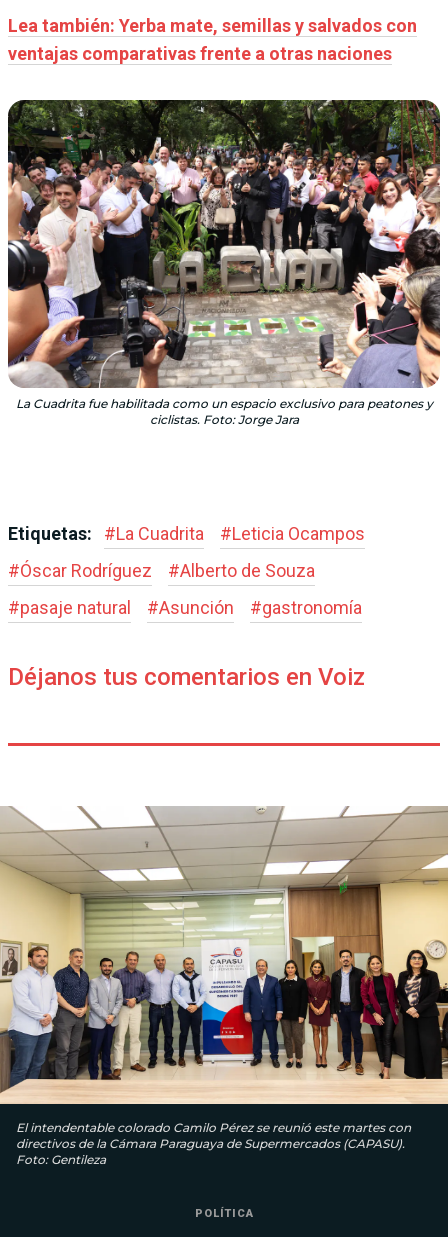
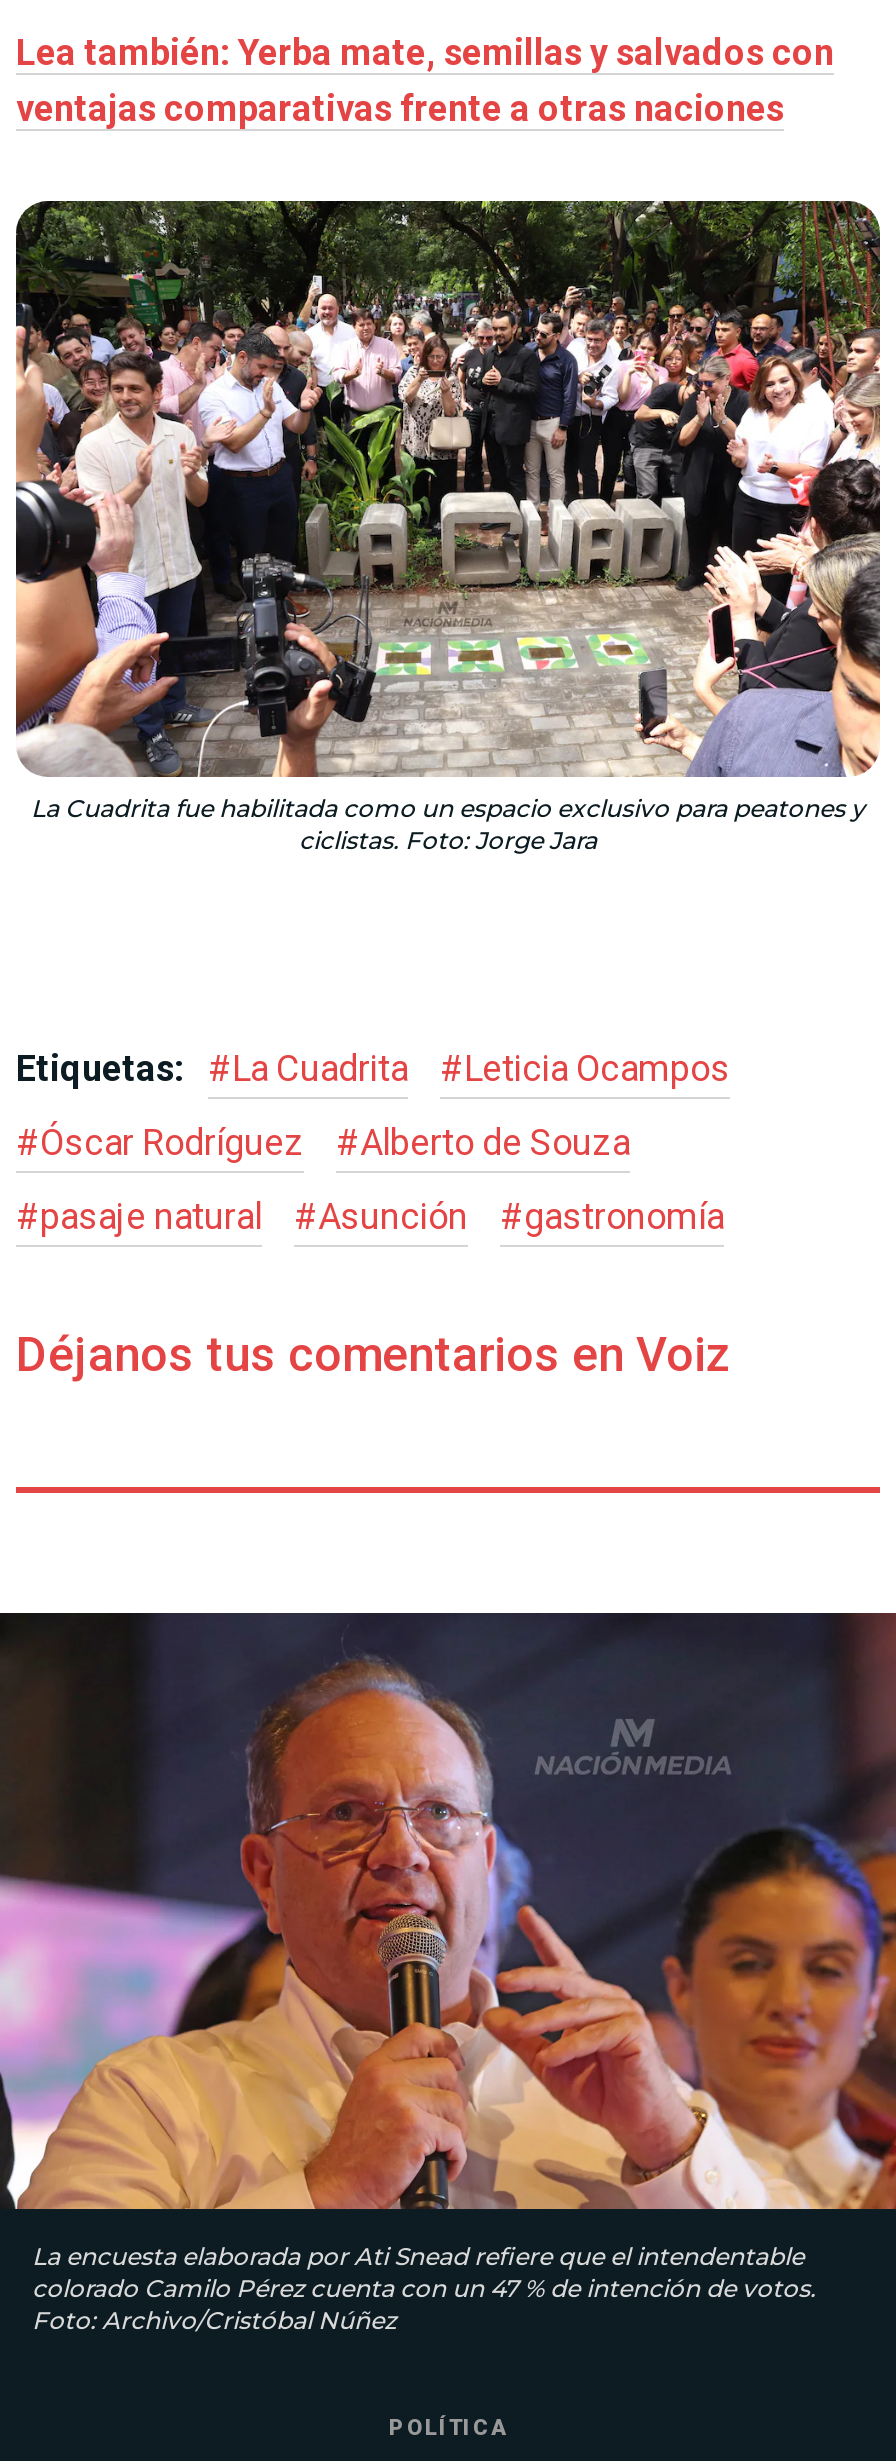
- [image]
- El intendentable colorado Camilo Pérez se reunió este martes con
- directivos de la Cámara Paraguaya de Supermercados (CAPASU).
- Foto: Gentileza
+ [image]
+ La encuesta elaborada por Ati Snead refiere que el intendentable
+ colorado Camilo Pérez cuenta con un 47 % de intención de votos.
+ Foto: Archivo/Cristóbal Núñez
